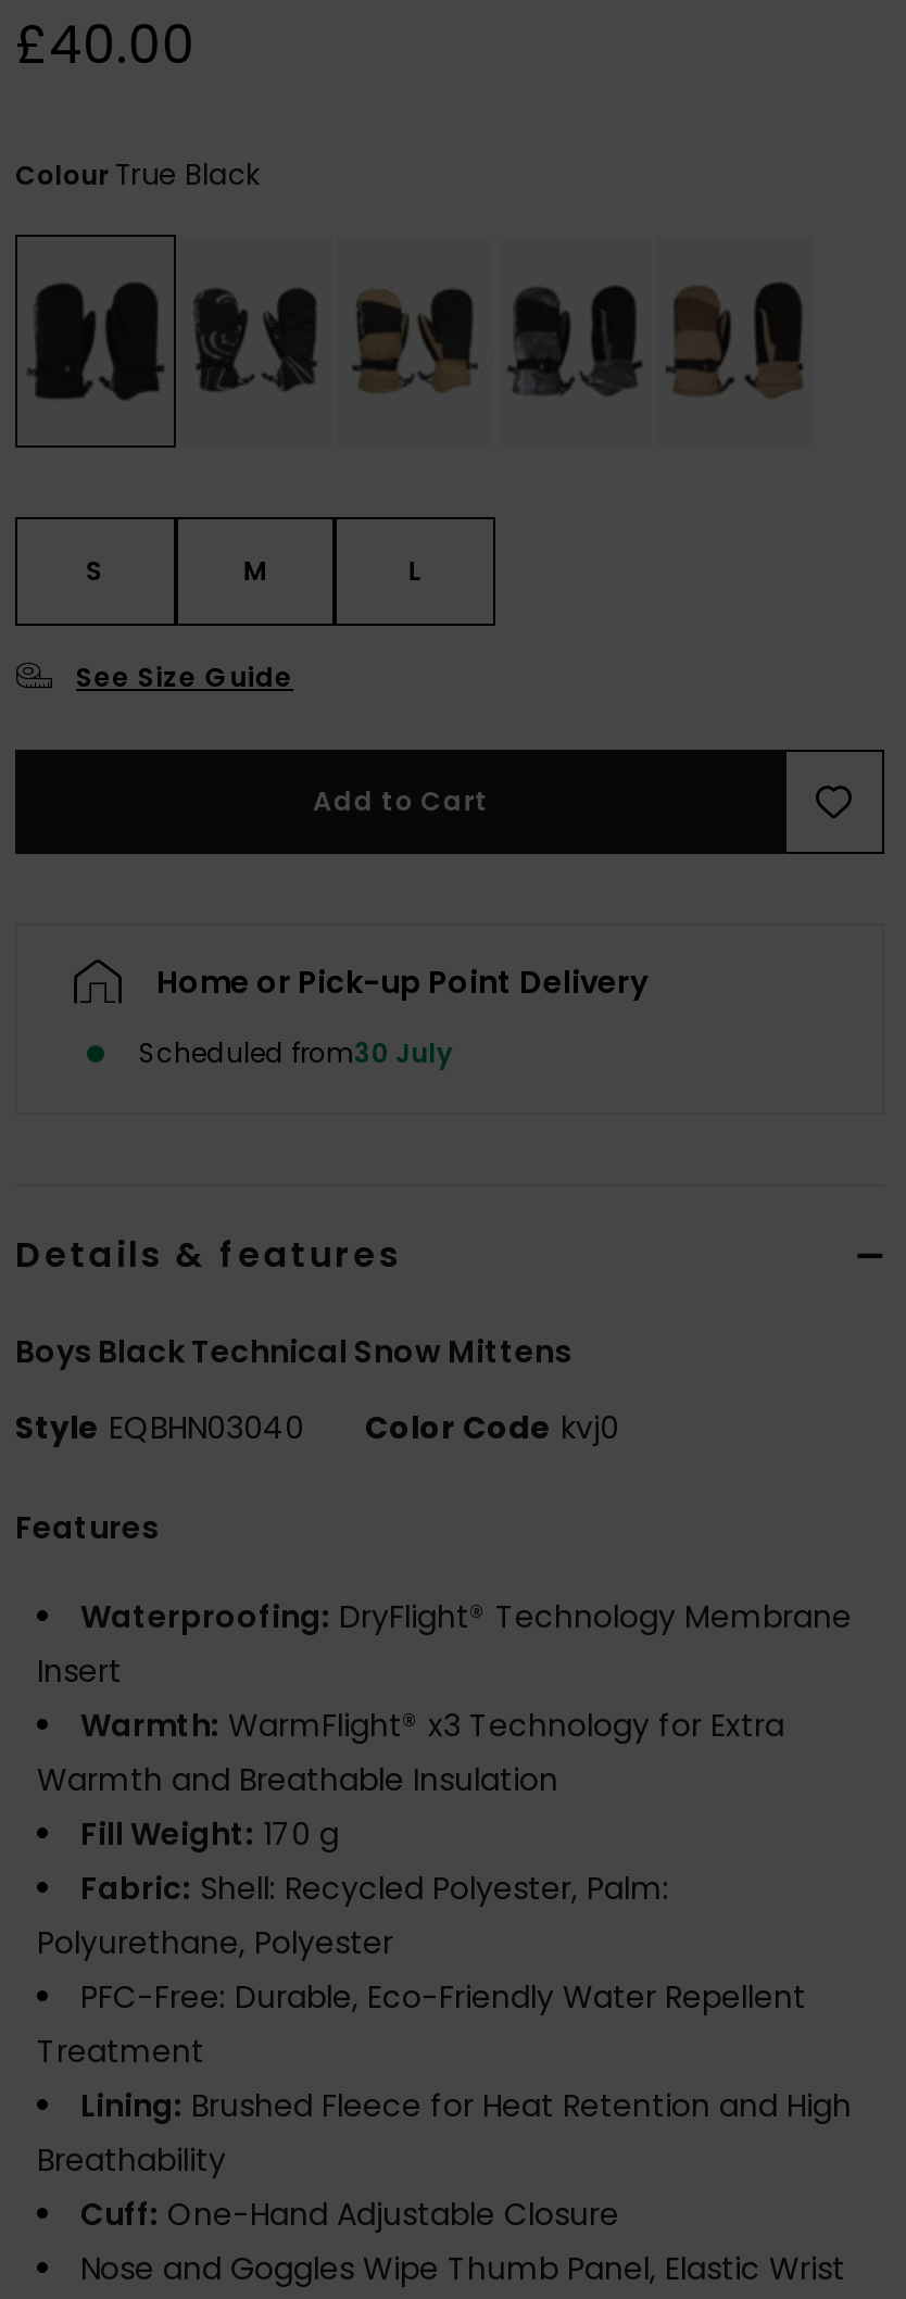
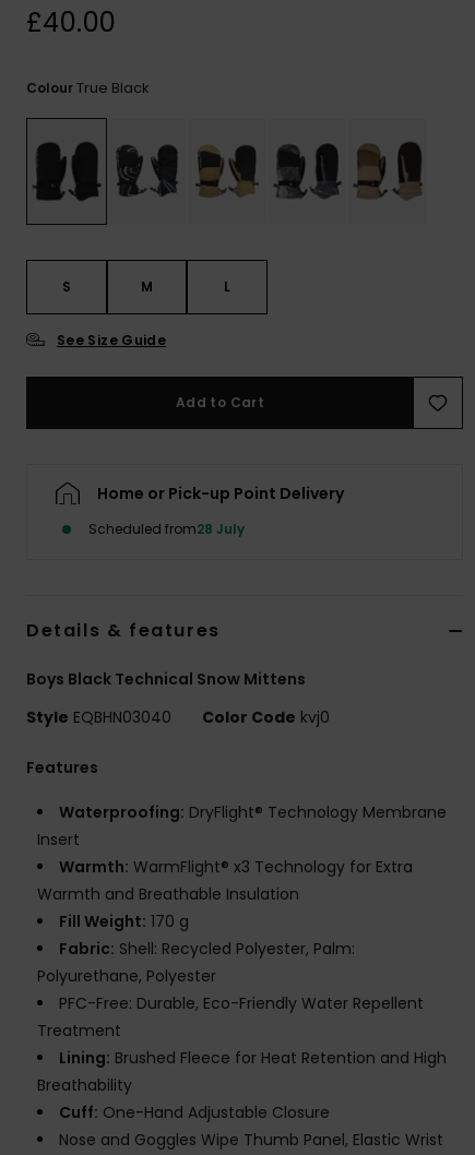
- Scheduled from30 July
+ Scheduled from28 July
